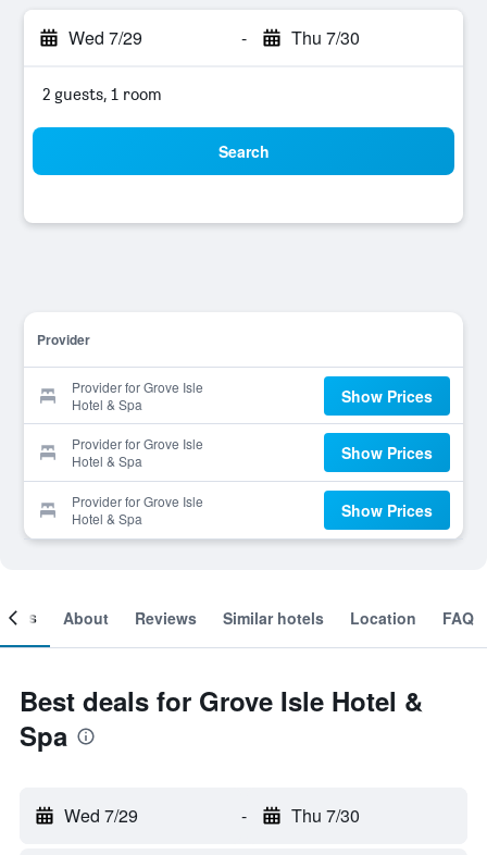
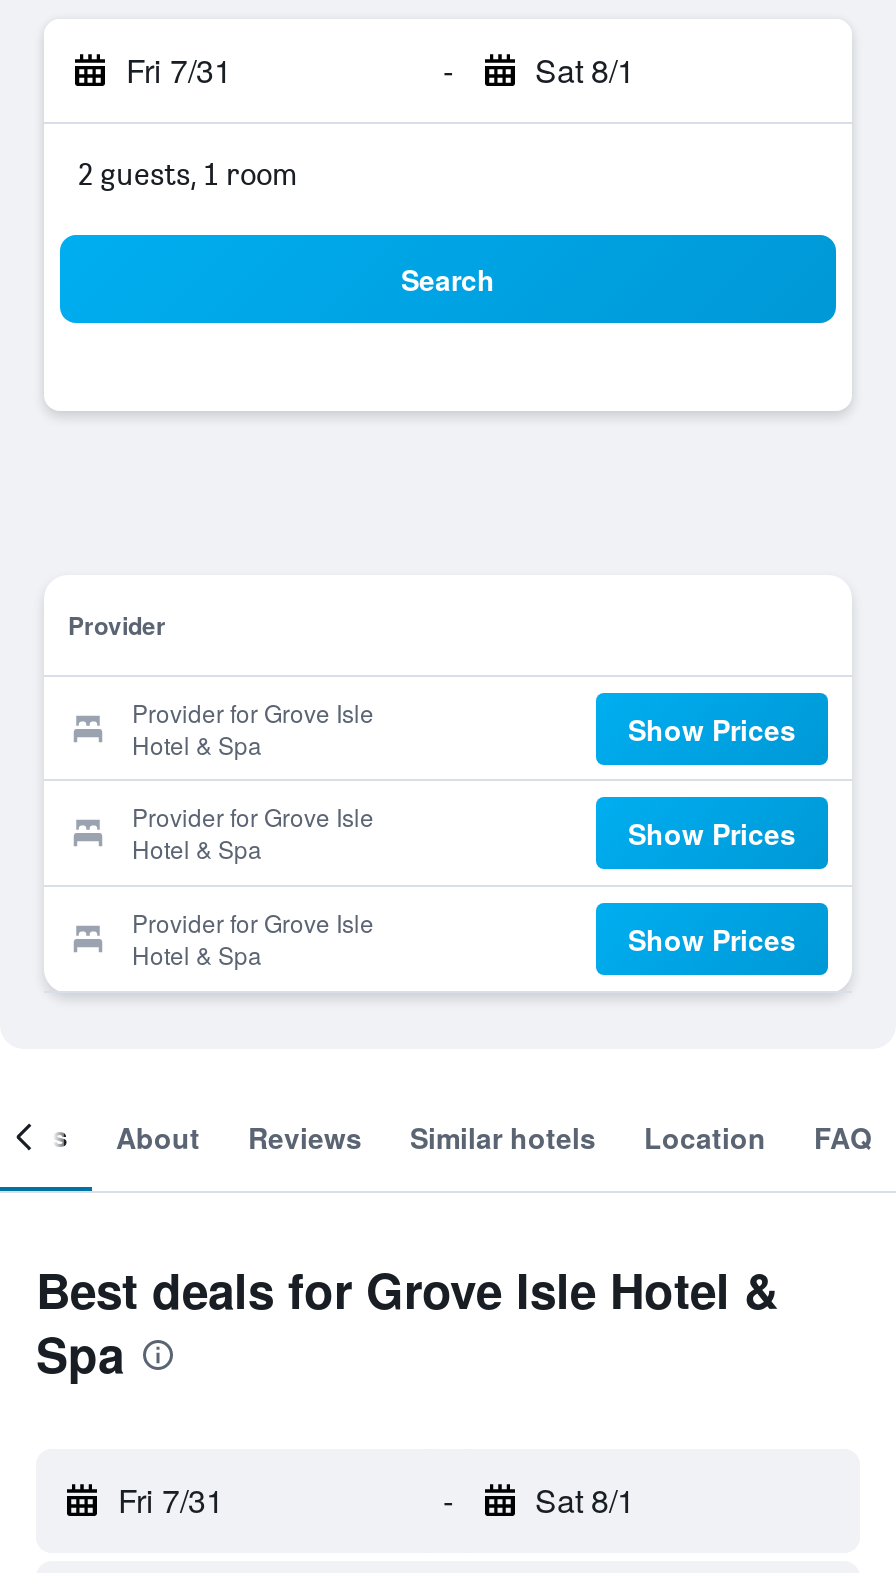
- Wed 7/29
+ Fri 7/31

- Thu 7/30
+ Sat 8/1

- Wed 7/29
+ Fri 7/31

- Thu 7/30
+ Sat 8/1
